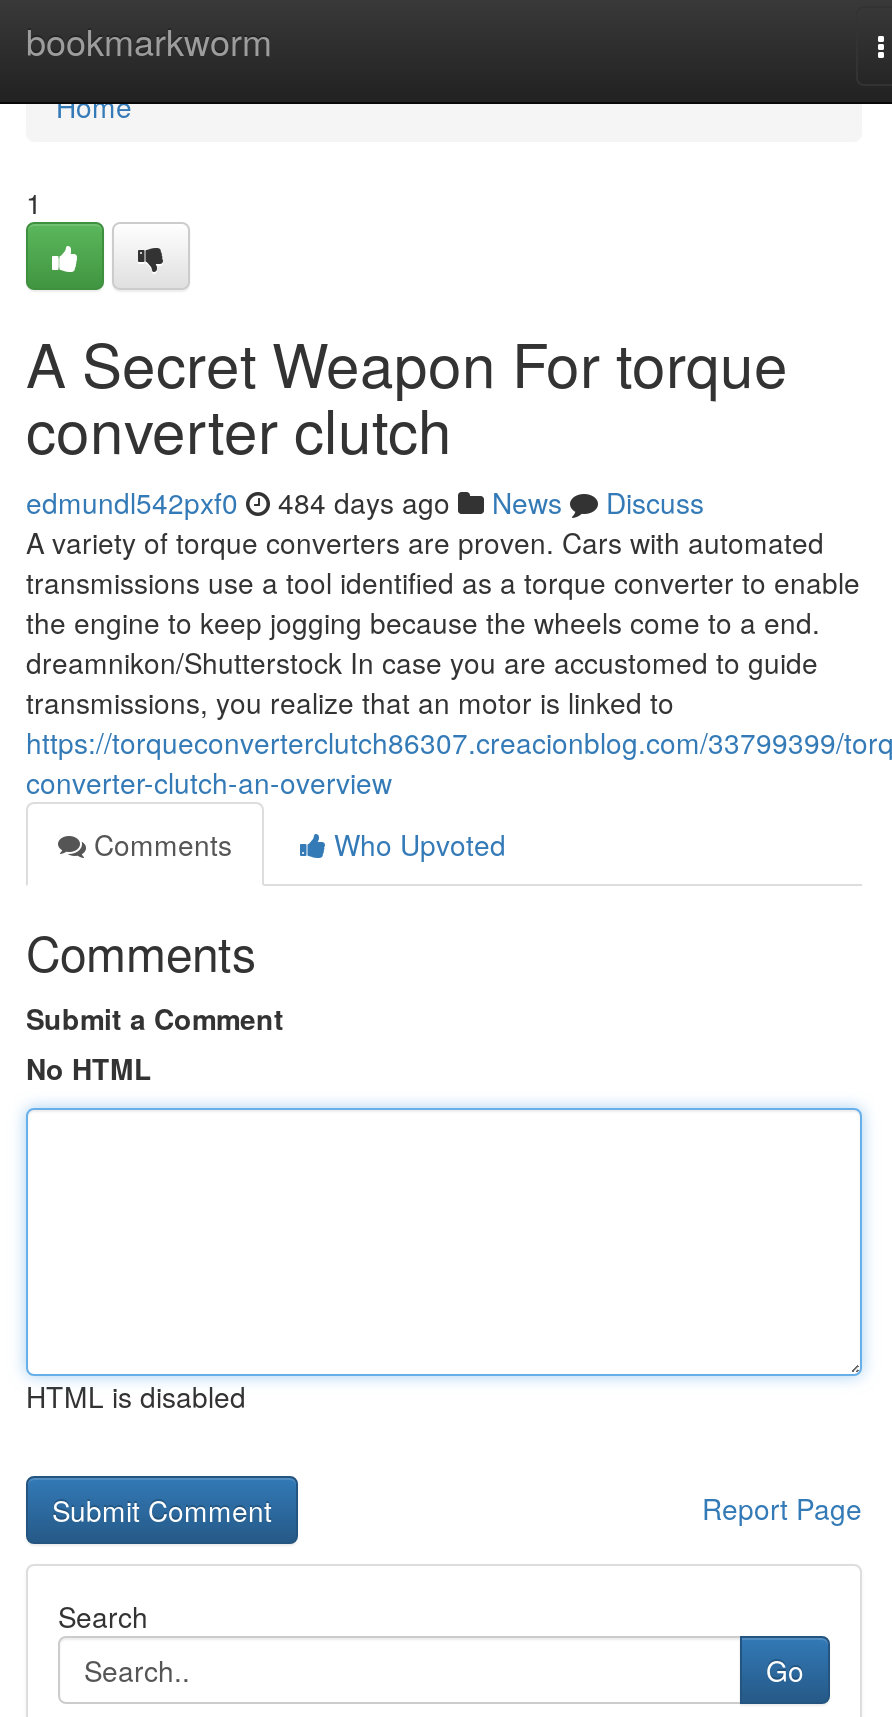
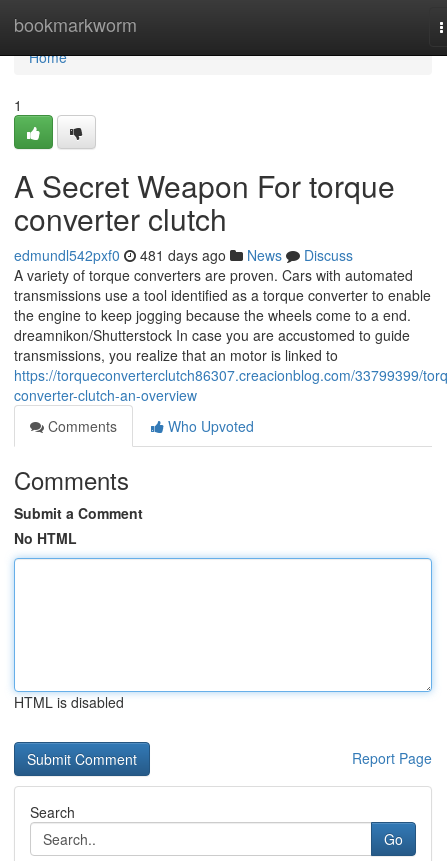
- edmundl542pxf0 484 days ago News Discuss
+ edmundl542pxf0 481 days ago News Discuss
